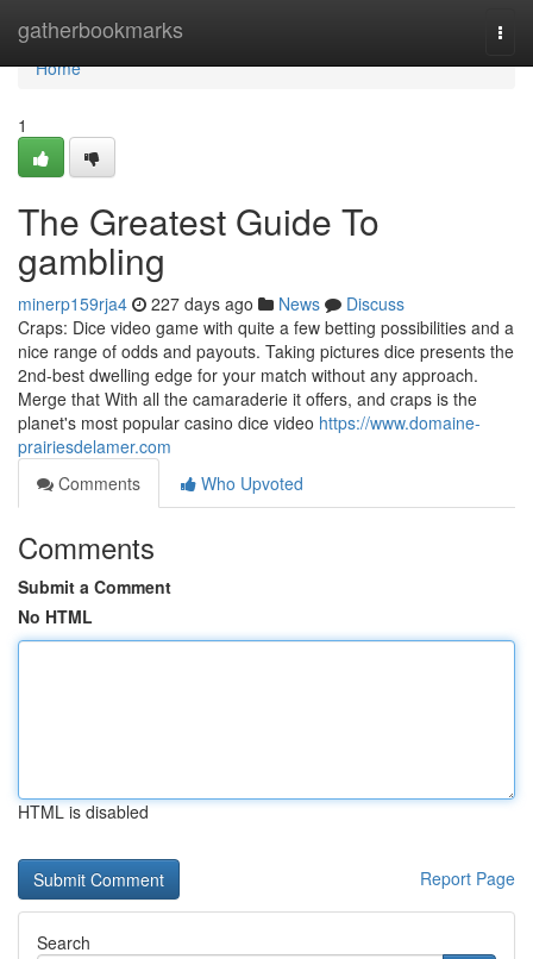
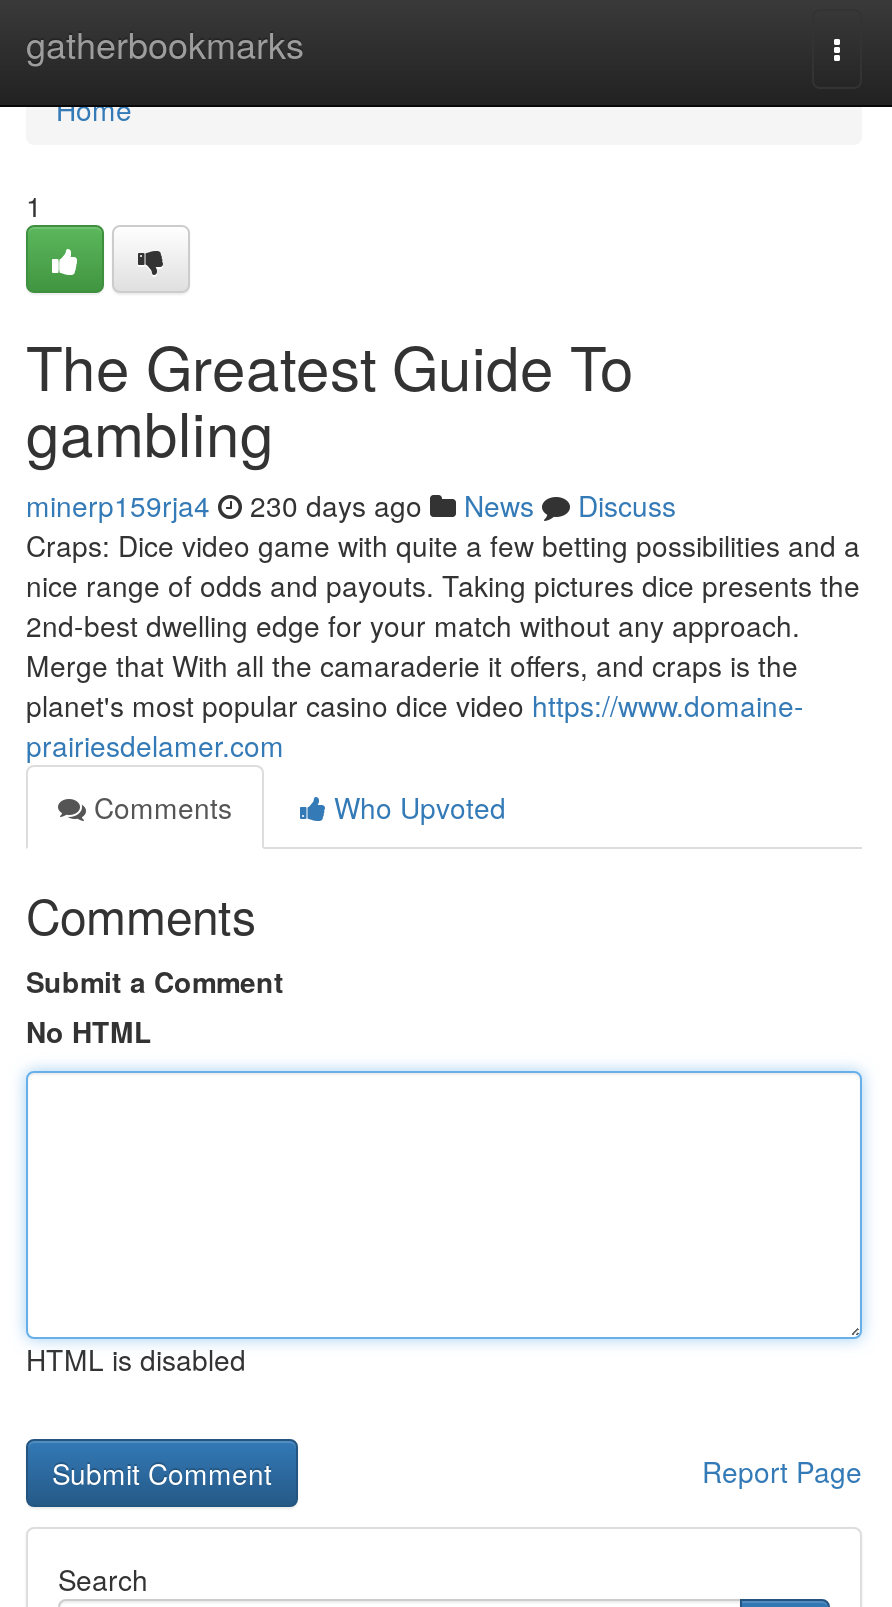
- minerp159rja4 227 days ago News Discuss
+ minerp159rja4 230 days ago News Discuss
